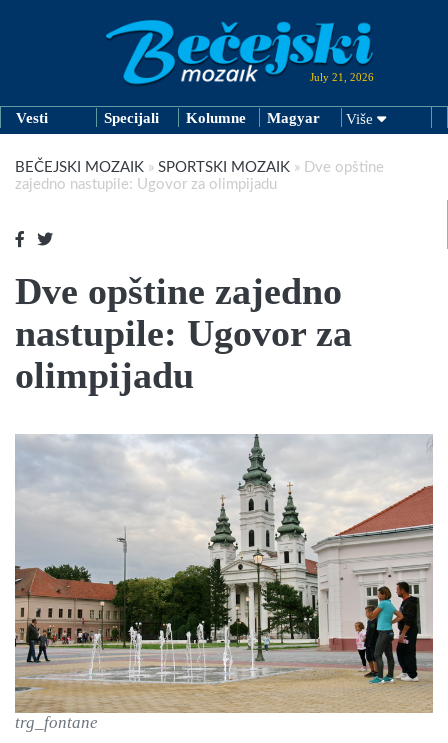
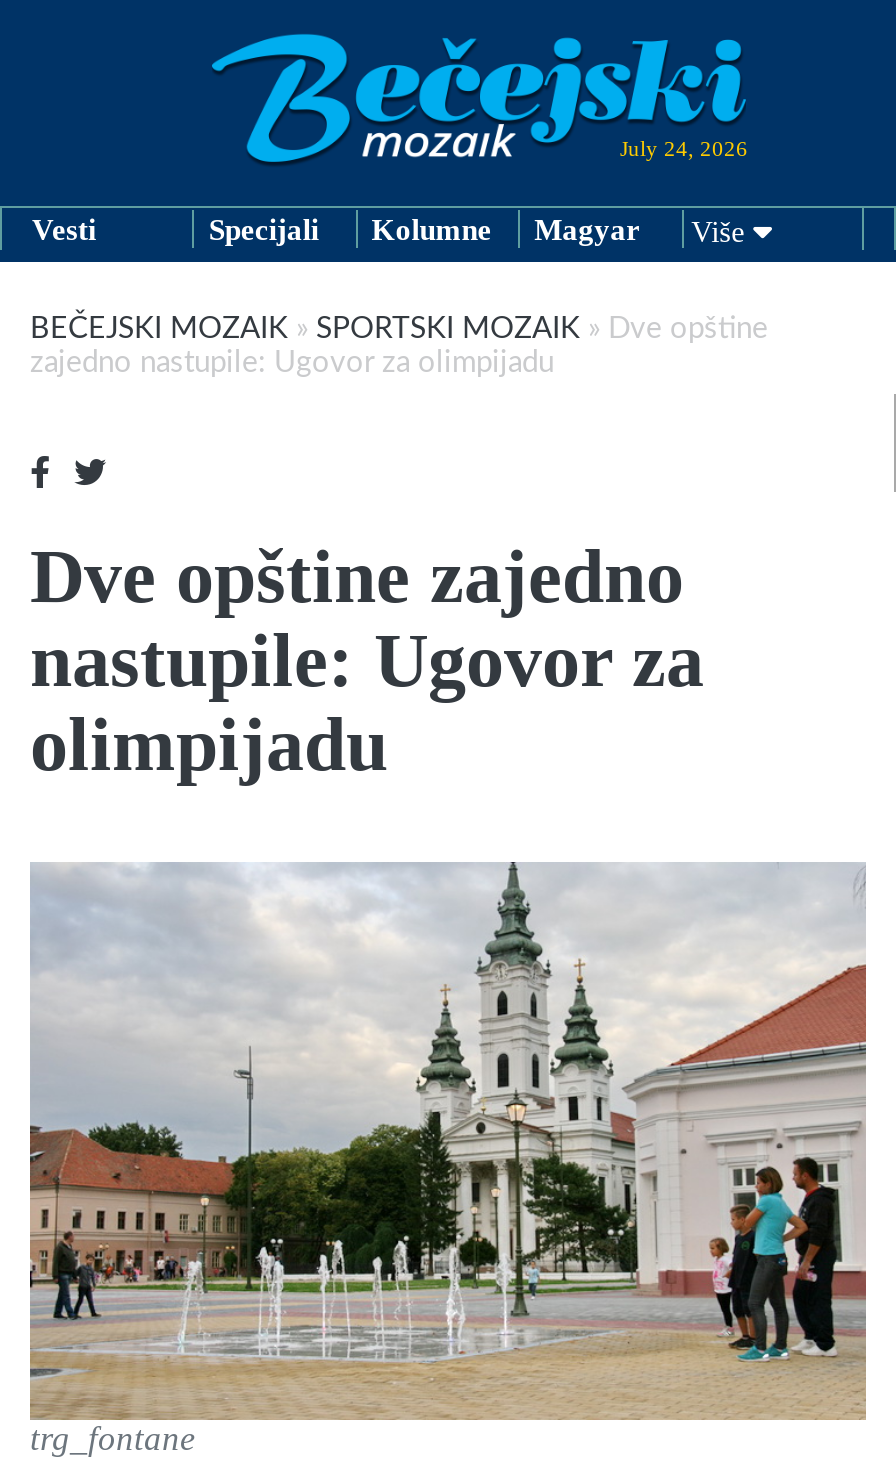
- July 21, 2026
+ July 24, 2026
